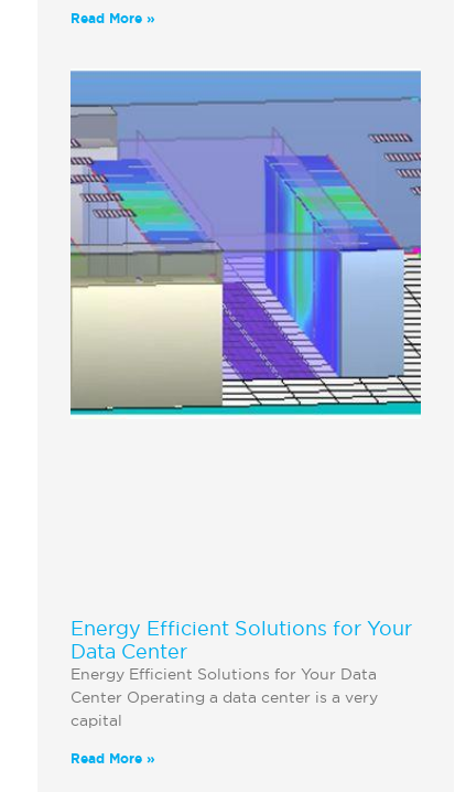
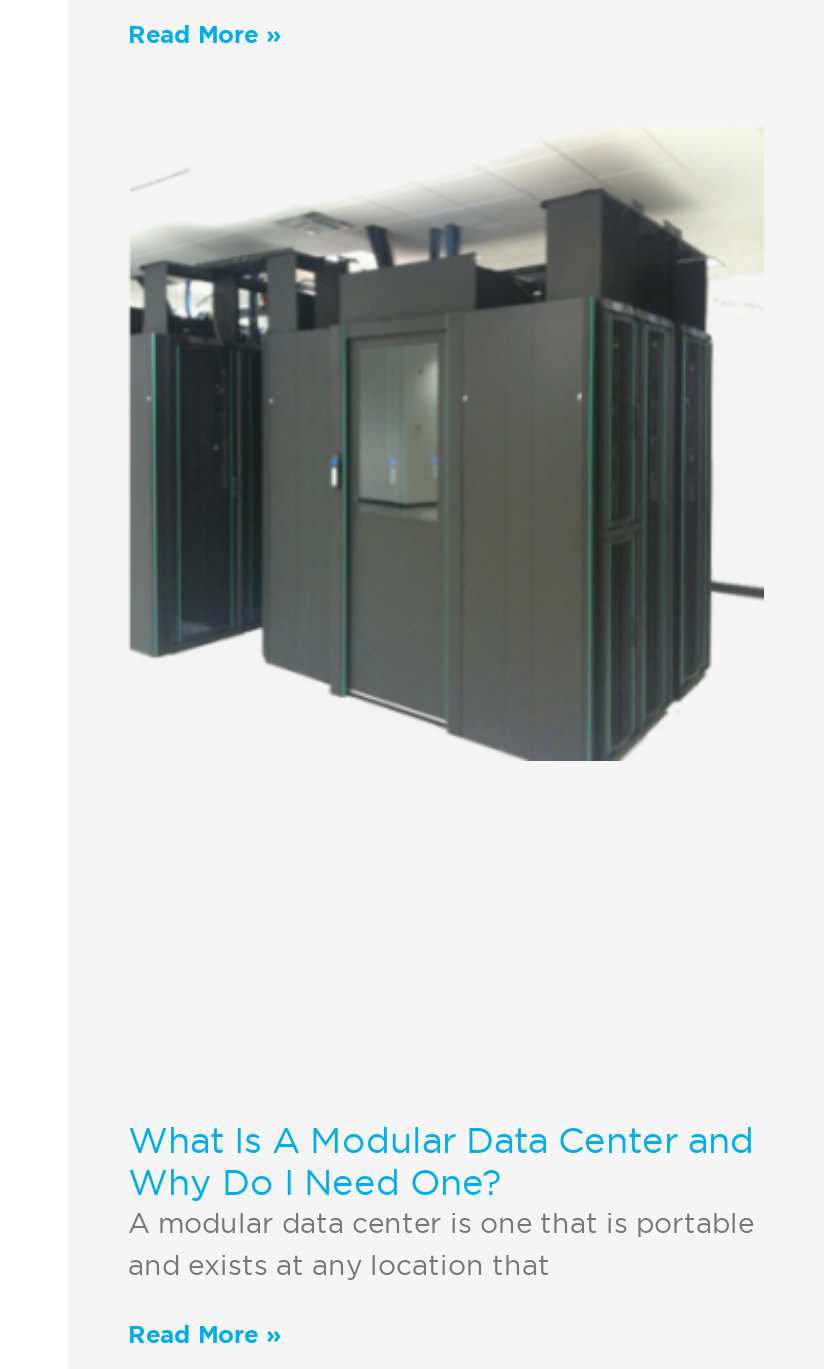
- [image]
+ [image]

- Energy Efficient Solutions for Your
- Data Center
- Energy Efficient Solutions for Your Data
- Center Operating a data center is a very
- capital
+ What Is A Modular Data Center and
+ Why Do I Need One?
+ A modular data center is one that is portable
+ and exists at any location that
